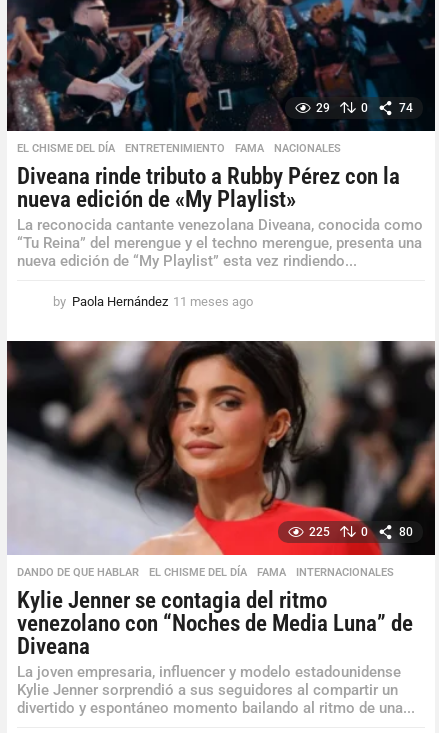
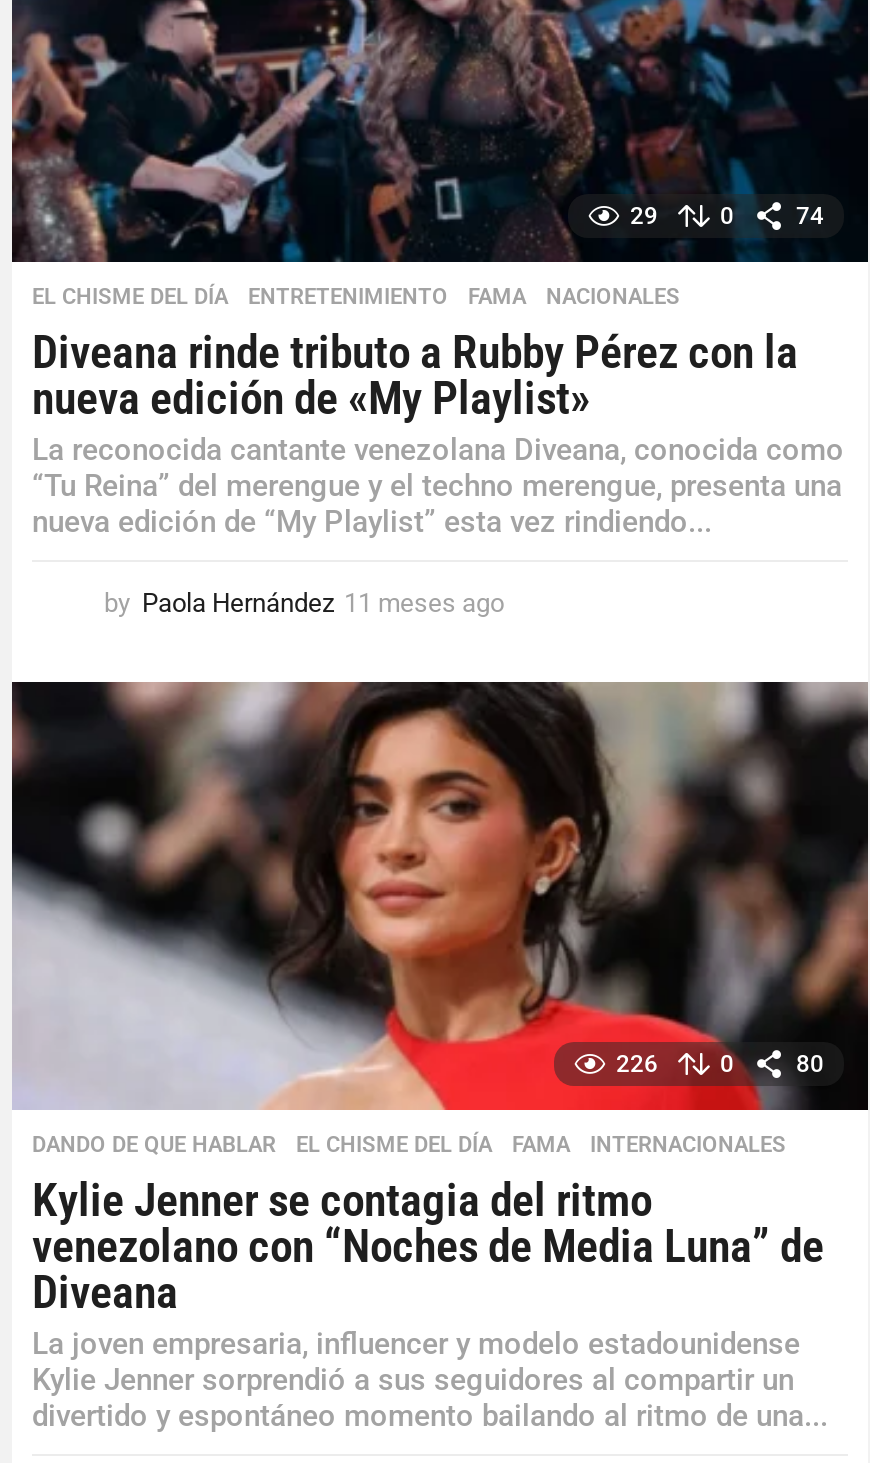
- 225
+ 226
